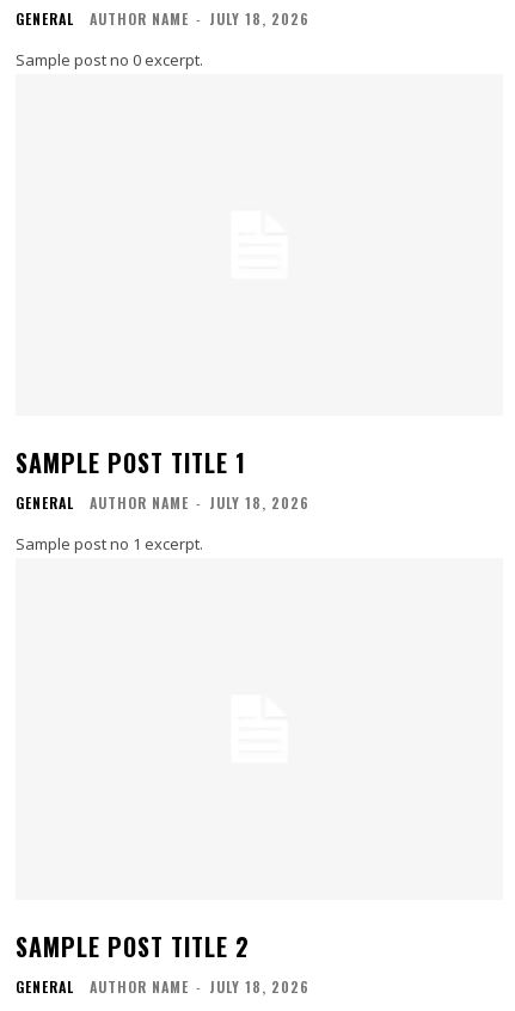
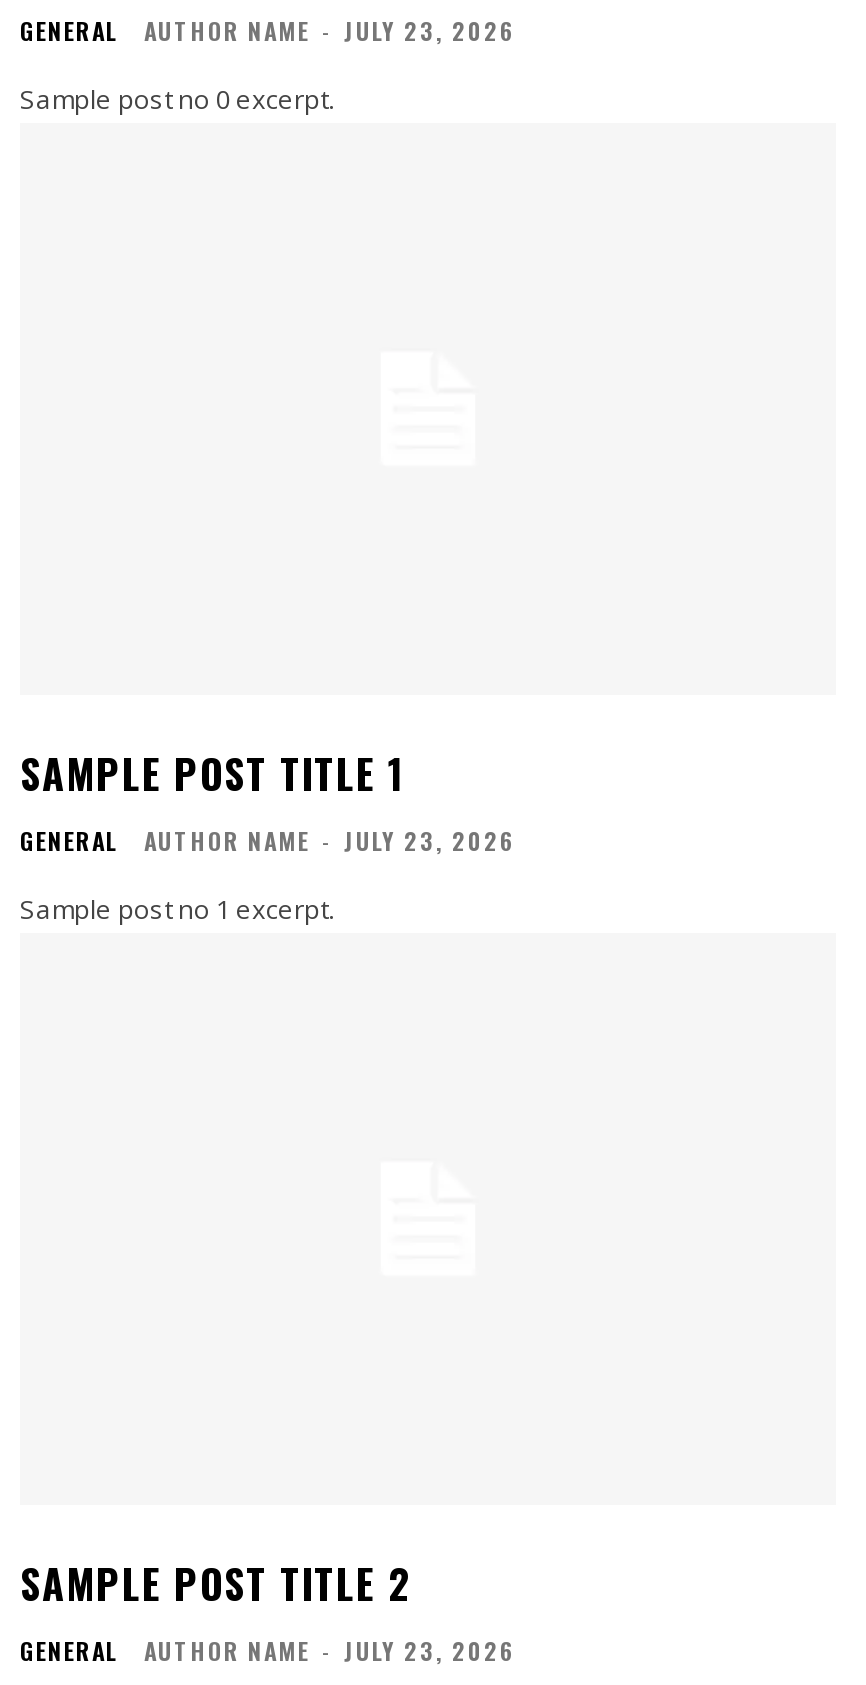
- AUTHOR NAME - JULY 18, 2026
+ AUTHOR NAME - JULY 23, 2026

- AUTHOR NAME - JULY 18, 2026
+ AUTHOR NAME - JULY 23, 2026

- AUTHOR NAME - JULY 18, 2026
+ AUTHOR NAME - JULY 23, 2026
